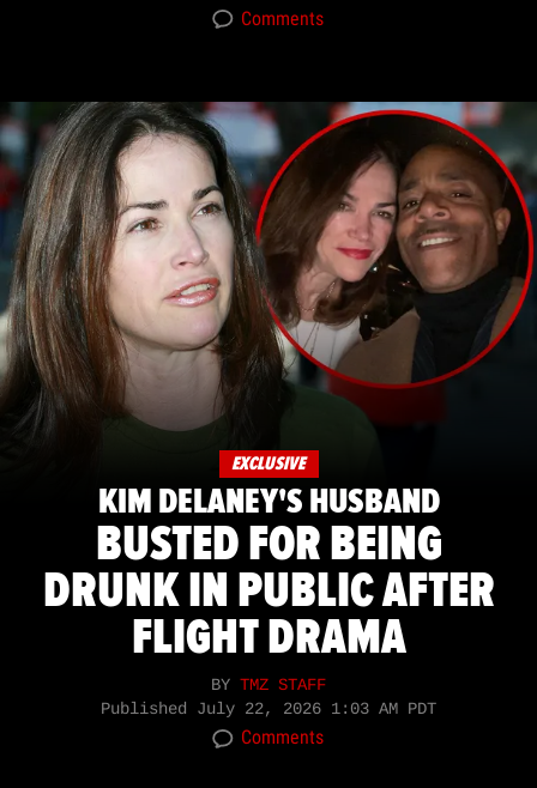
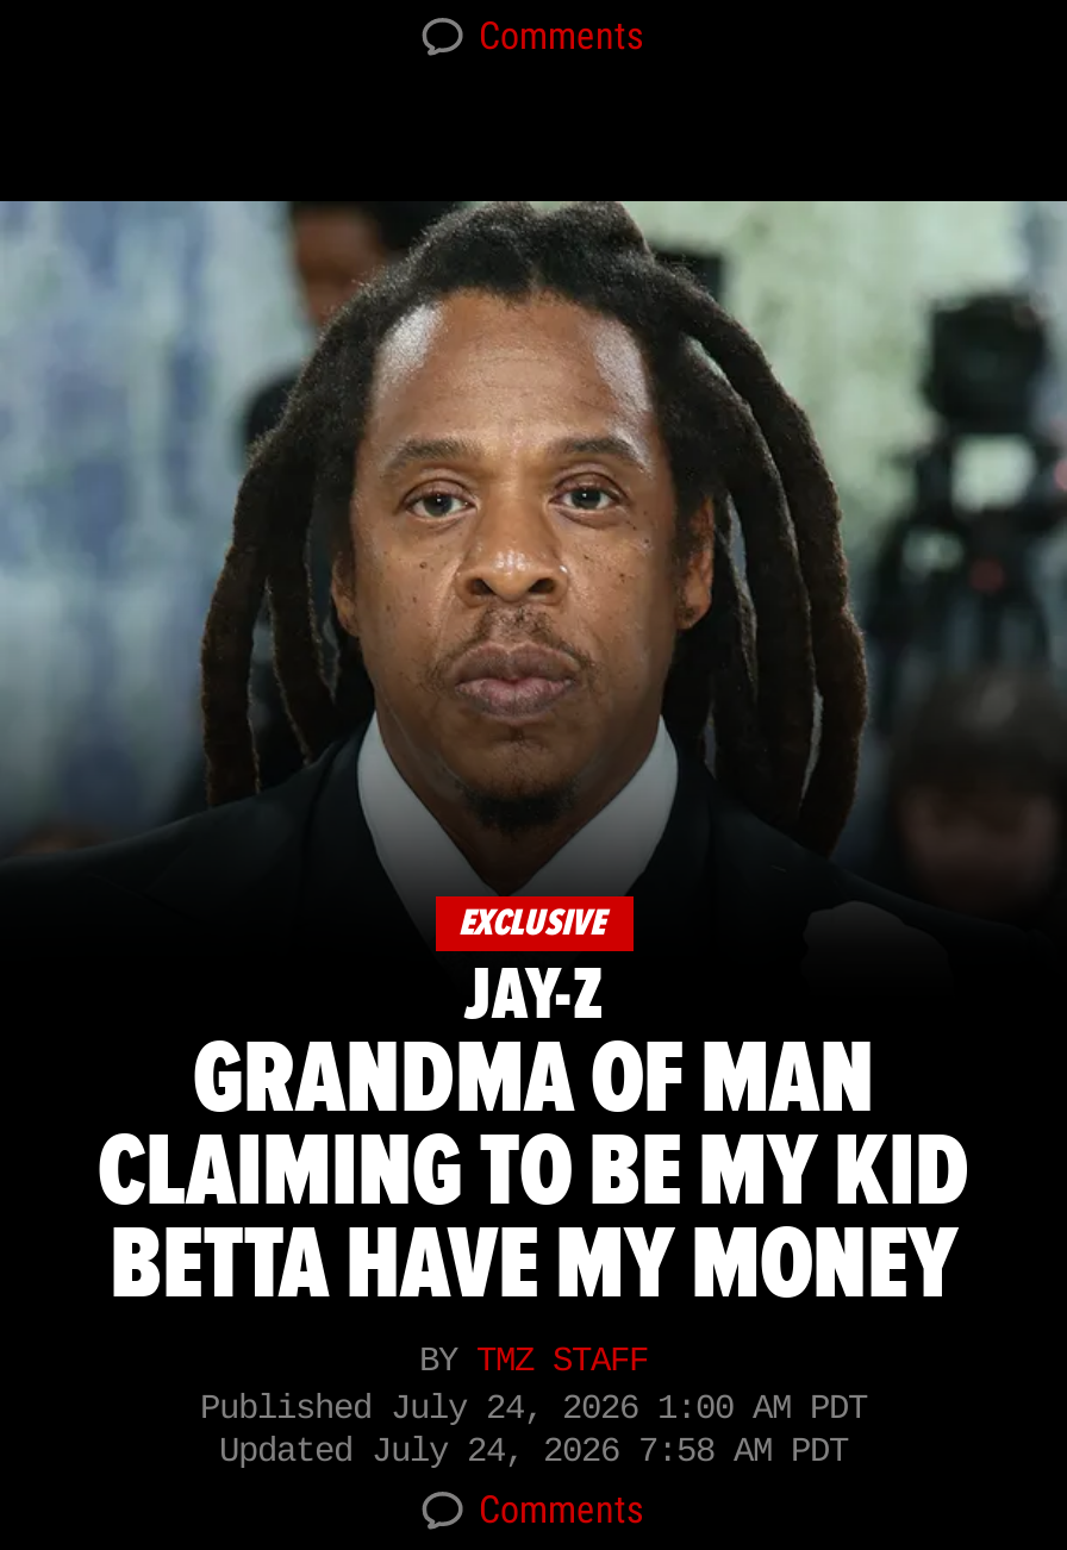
- [image]
- KIM DELANEY'S HUSBAND
- BUSTED FOR BEING
- DRUNK IN PUBLIC AFTER
- FLIGHT DRAMA
+ [image]
+ JAY-Z
+ GRANDMA OF MAN
+ CLAIMING TO BE MY KID
+ BETTA HAVE MY MONEY

- Published July 22, 2026 1:03 AM PDT
+ Published July 24, 2026 1:00 AM PDT
+ Updated July 24, 2026 7:58 AM PDT
